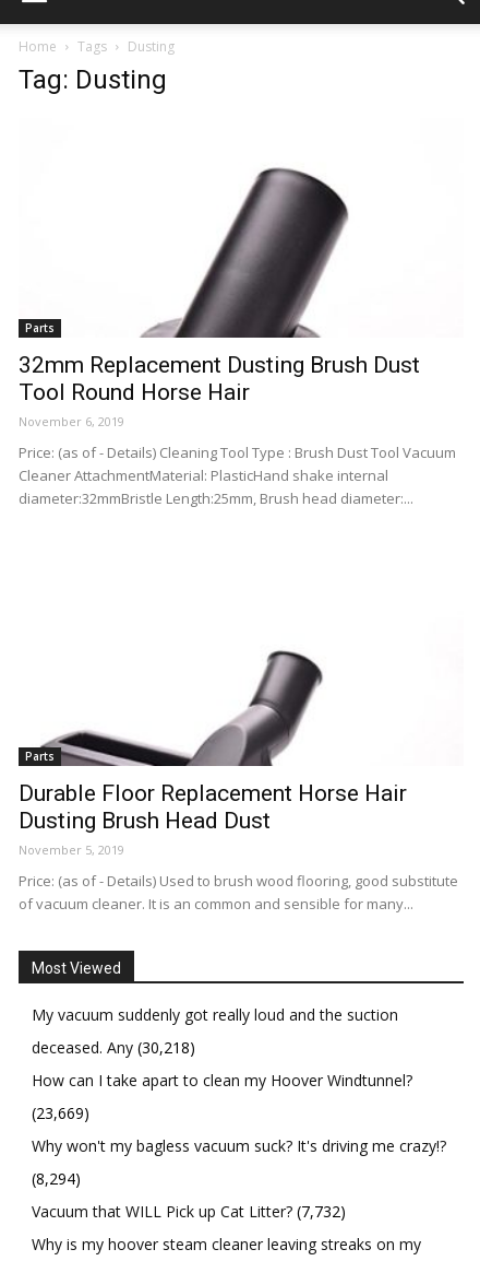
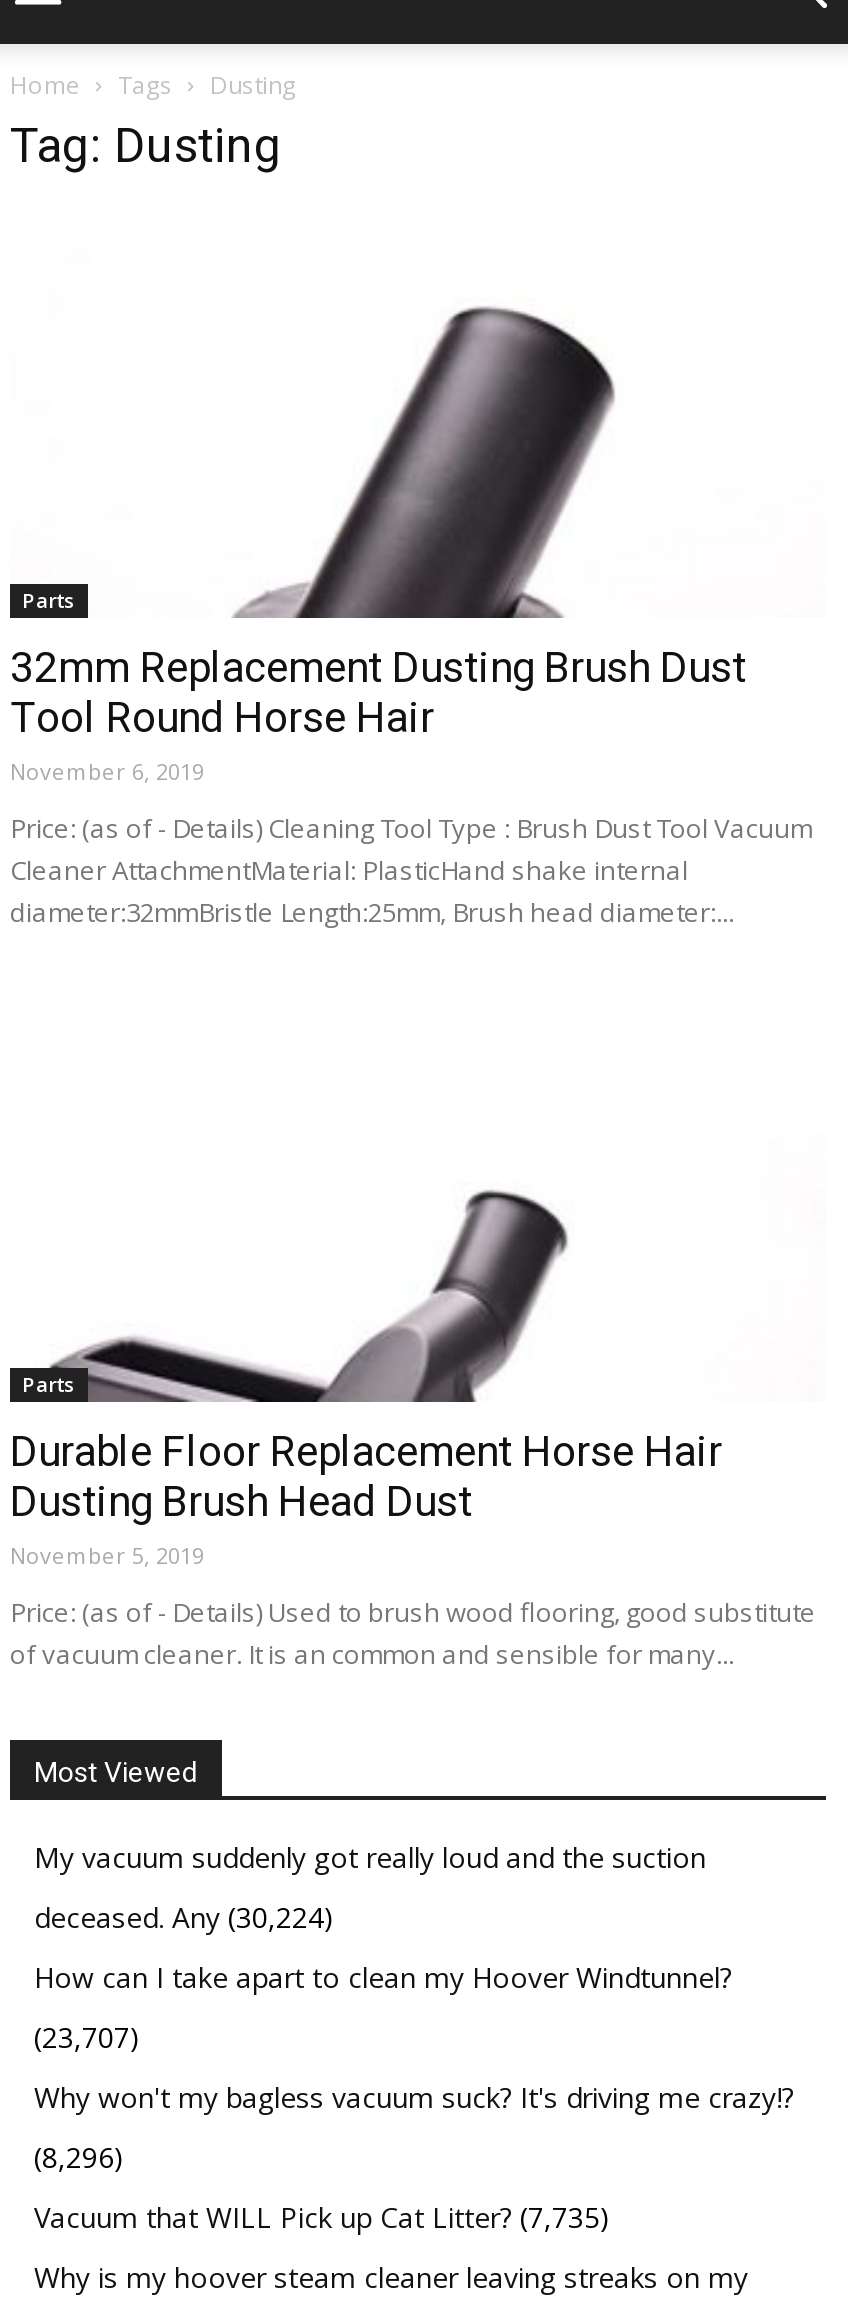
- deceased. Any (30,218)
+ deceased. Any (30,224)

- (23,669)
+ (23,707)

- (8,294)
+ (8,296)

- Vacuum that WILL Pick up Cat Litter? (7,732)
+ Vacuum that WILL Pick up Cat Litter? (7,735)
